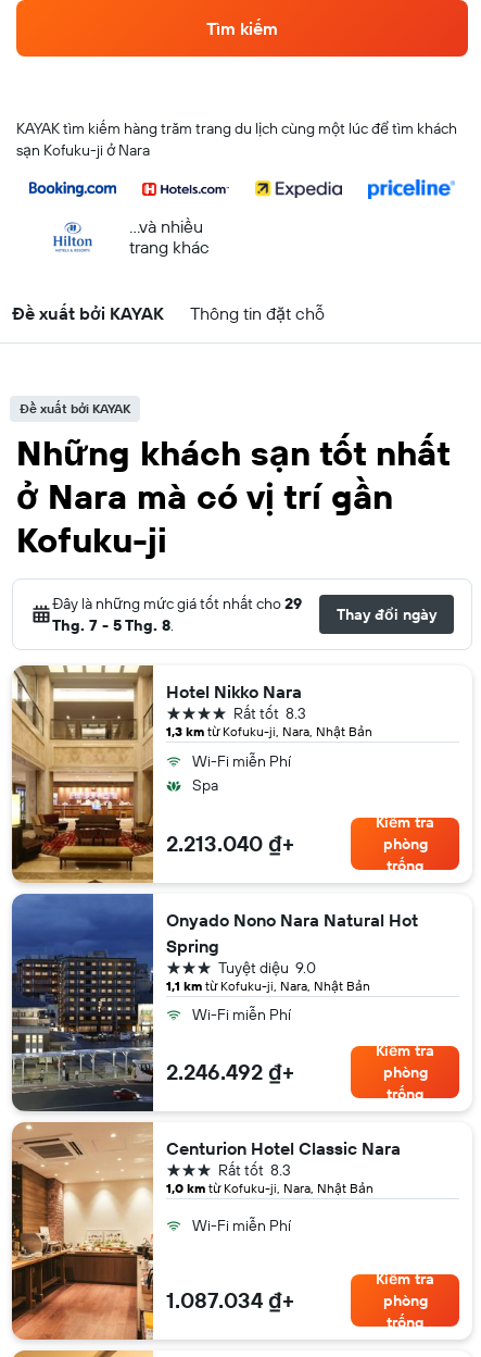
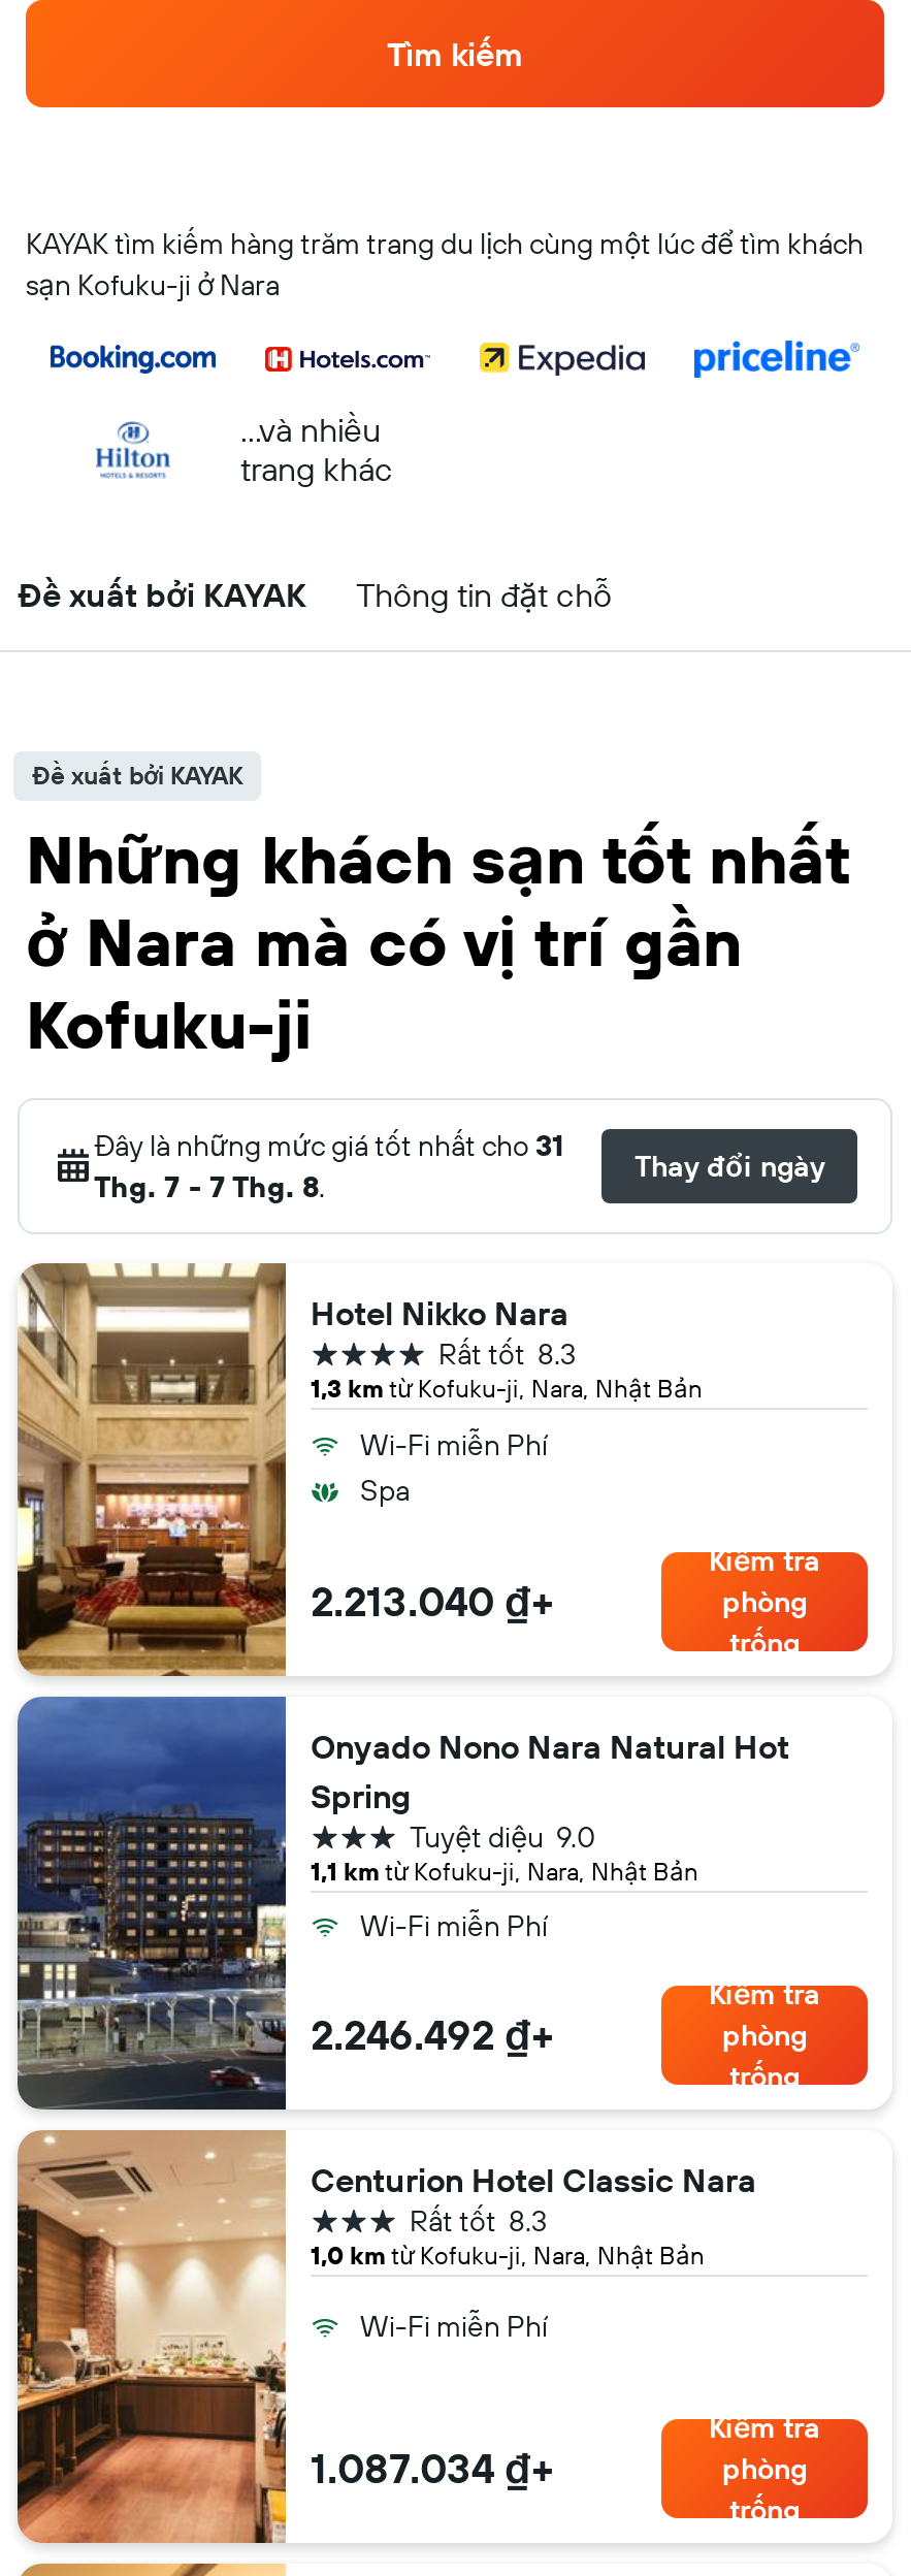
- Đây là những mức giá tốt nhất cho 29
+ Đây là những mức giá tốt nhất cho 31

- Thg. 7 - 5 Thg. 8.
+ Thg. 7 - 7 Thg. 8.
